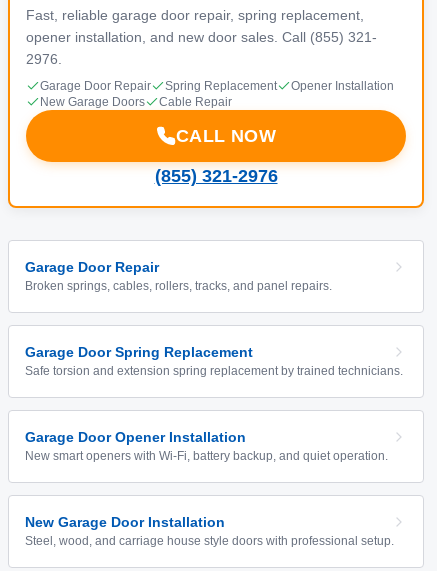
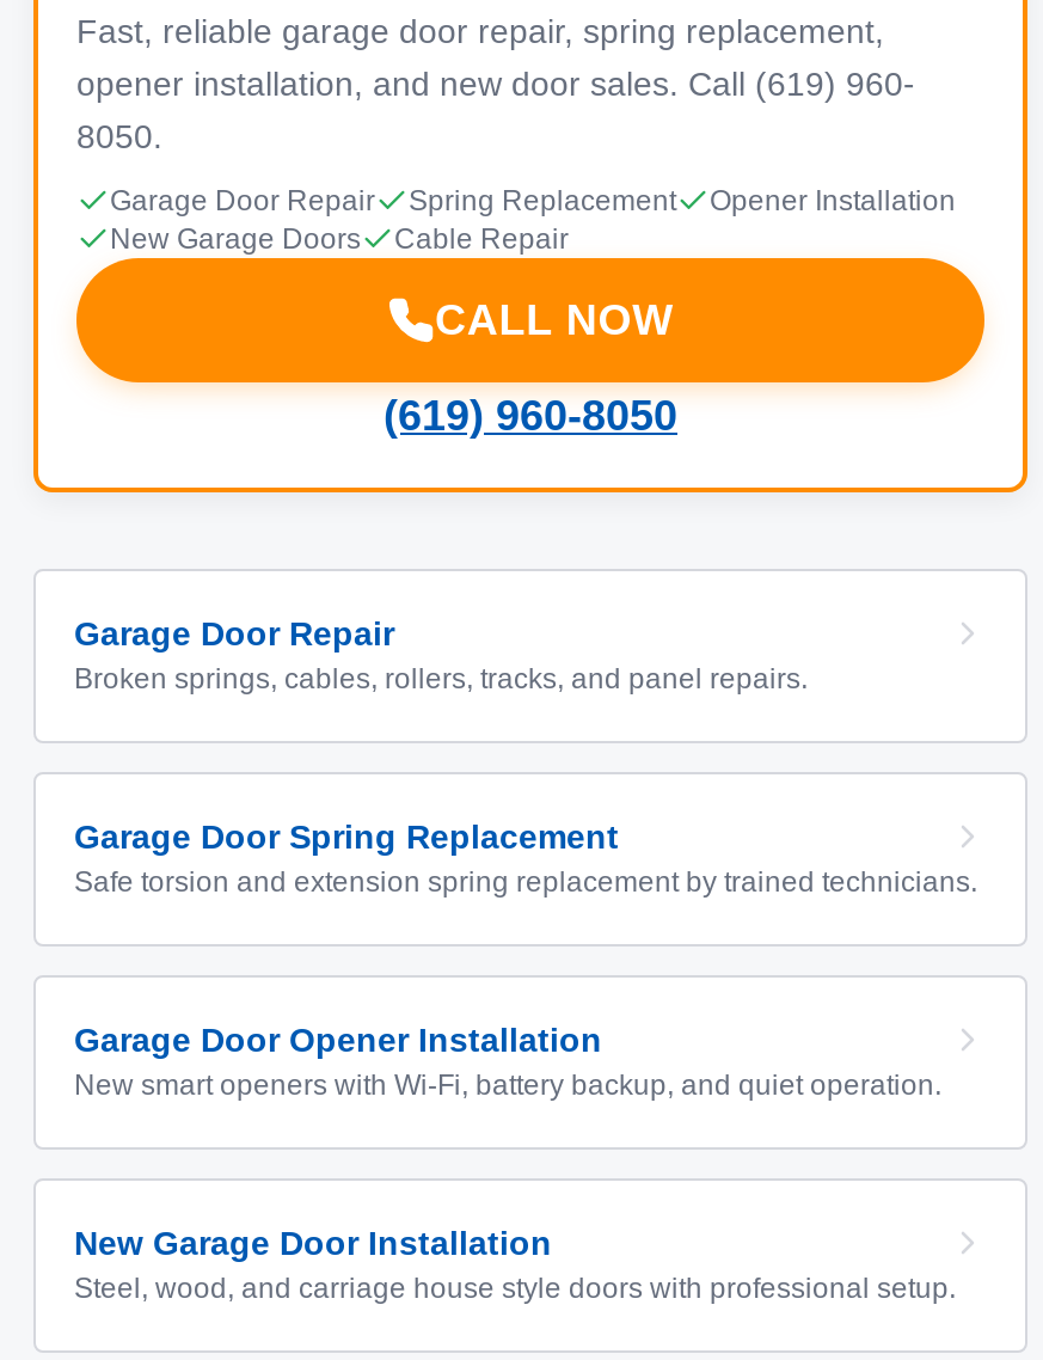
- opener installation, and new door sales. Call (855) 321-
+ opener installation, and new door sales. Call (619) 960-

- 2976.
+ 8050.

- (855) 321-2976
+ (619) 960-8050
